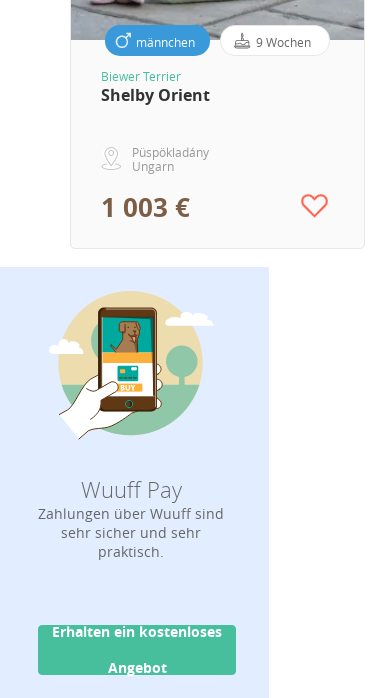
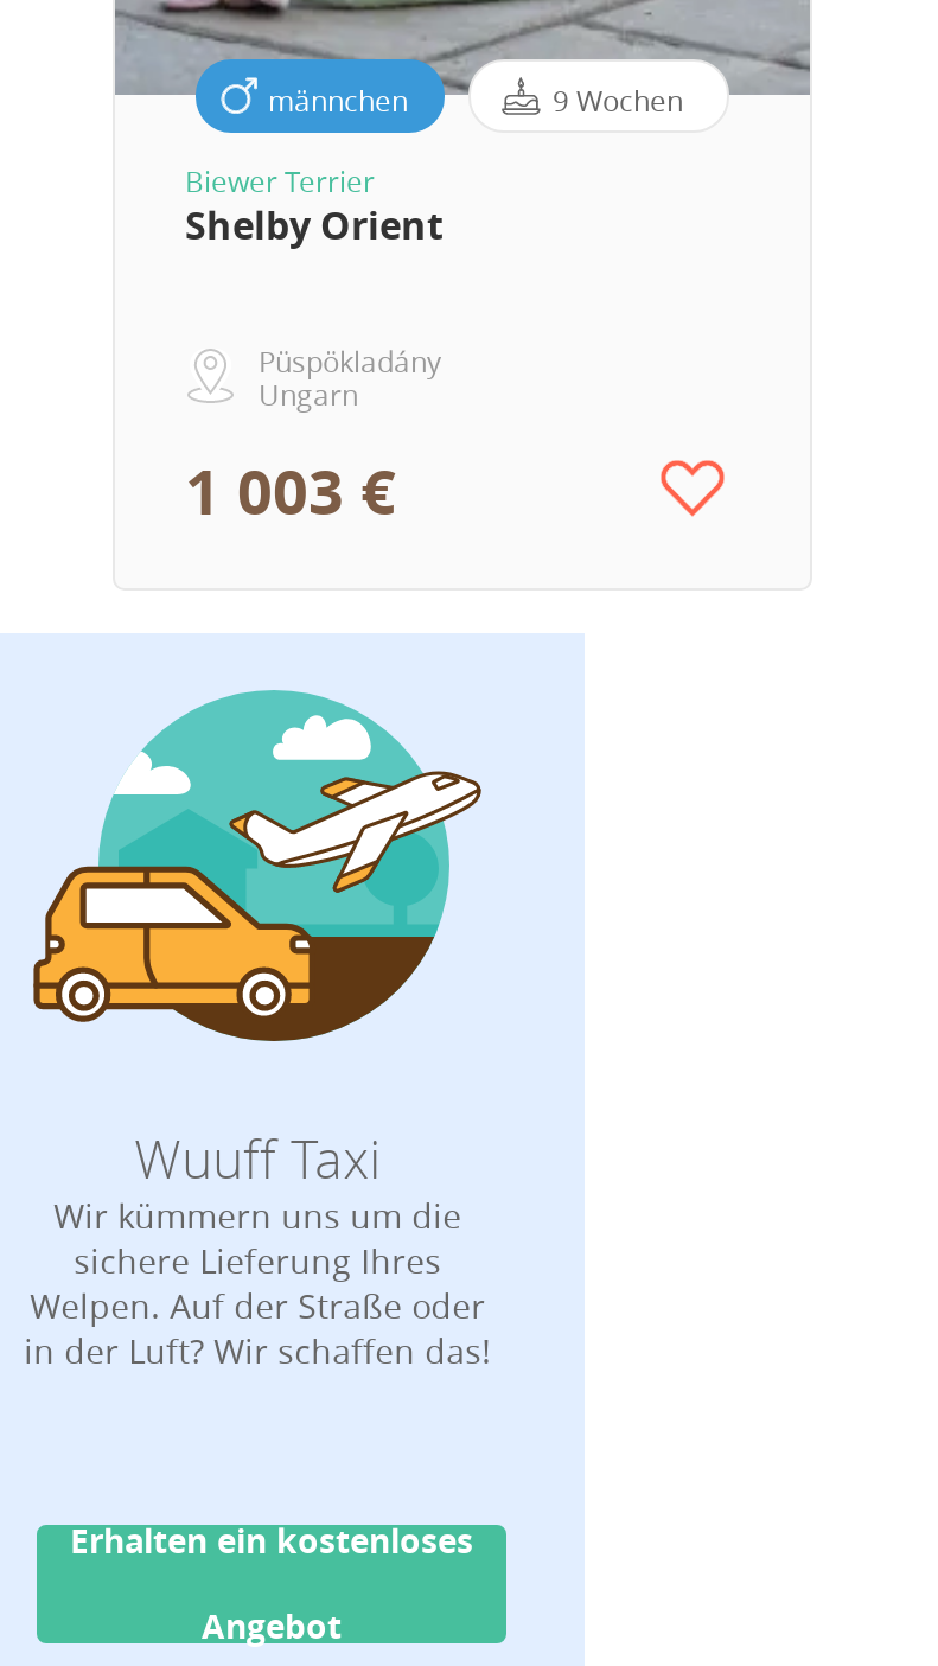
- [image]
- Wuuff Pay
- Zahlungen über Wuuff sind
- sehr sicher und sehr
- praktisch.
+ [image]
+ Wuuff Taxi
+ Wir kümmern uns um die
+ sichere Lieferung Ihres
+ Welpen. Auf der Straße oder
+ in der Luft? Wir schaffen das!
